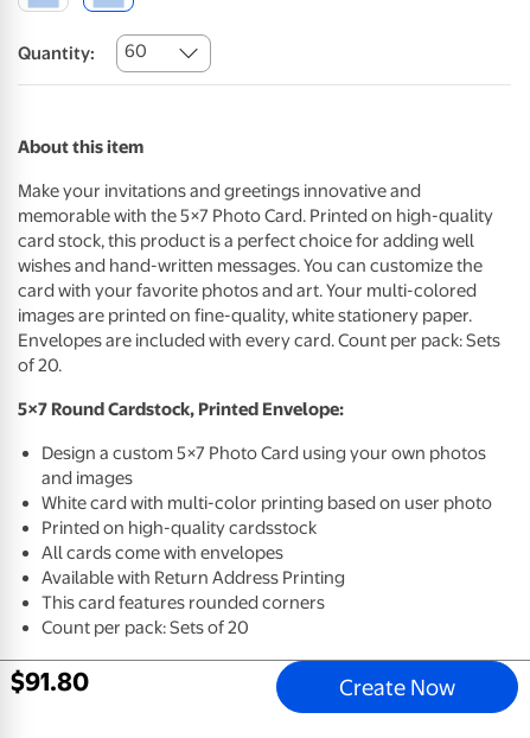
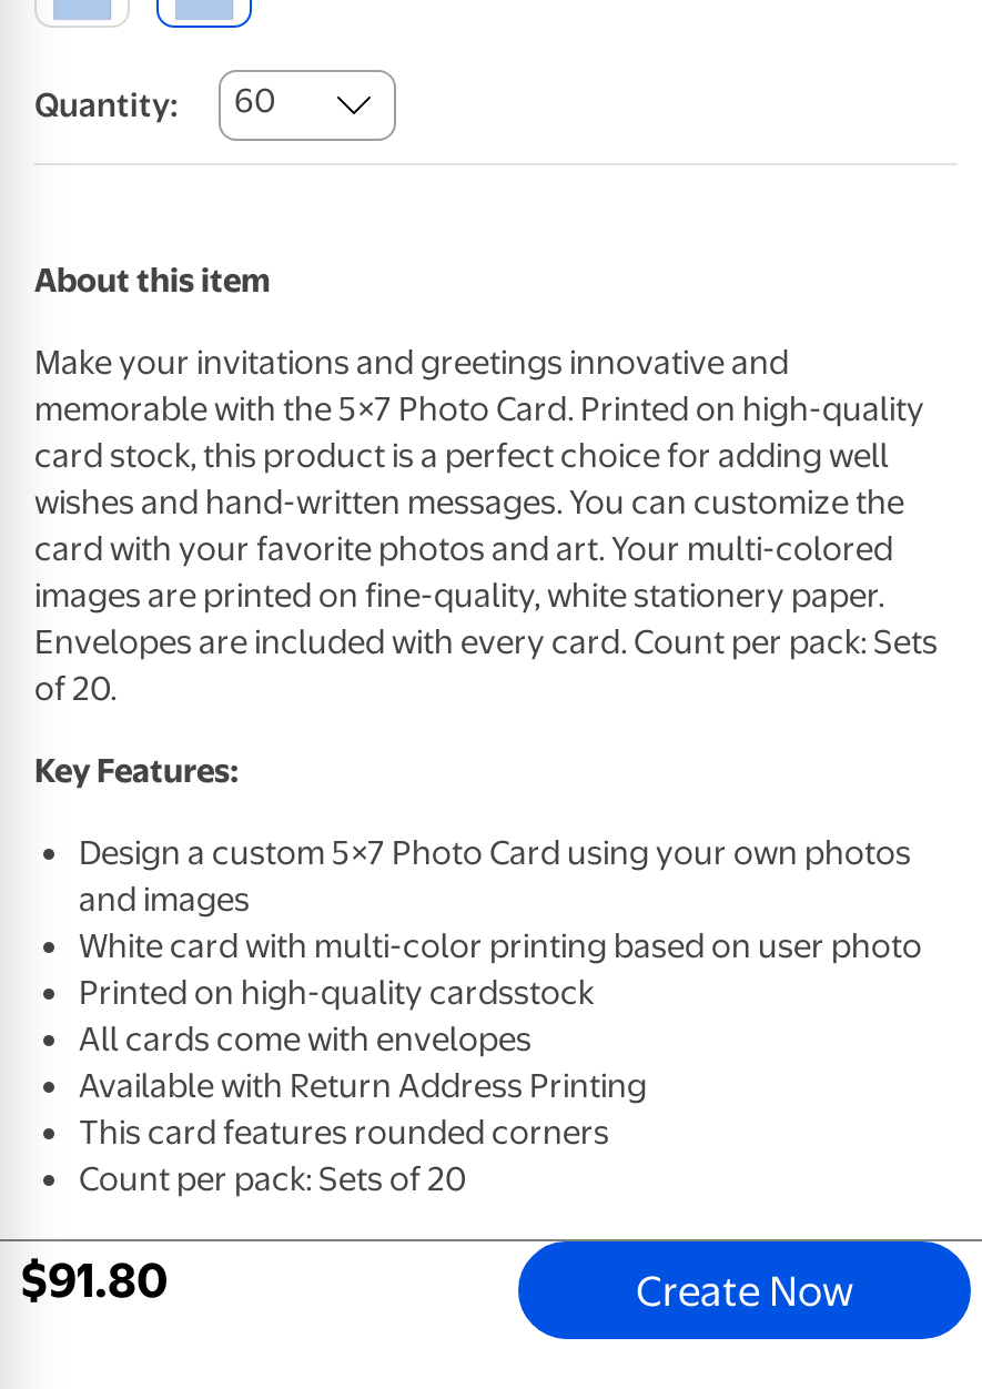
- 5×7 Round Cardstock, Printed Envelope:
+ Key Features:
